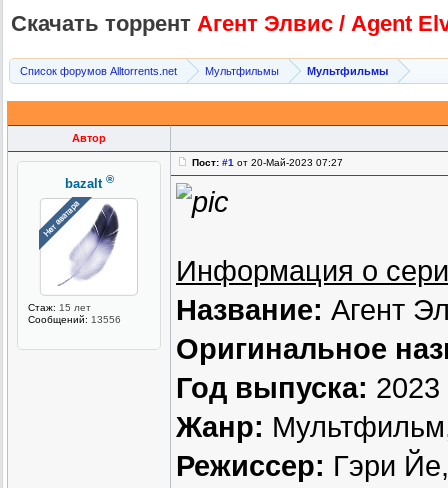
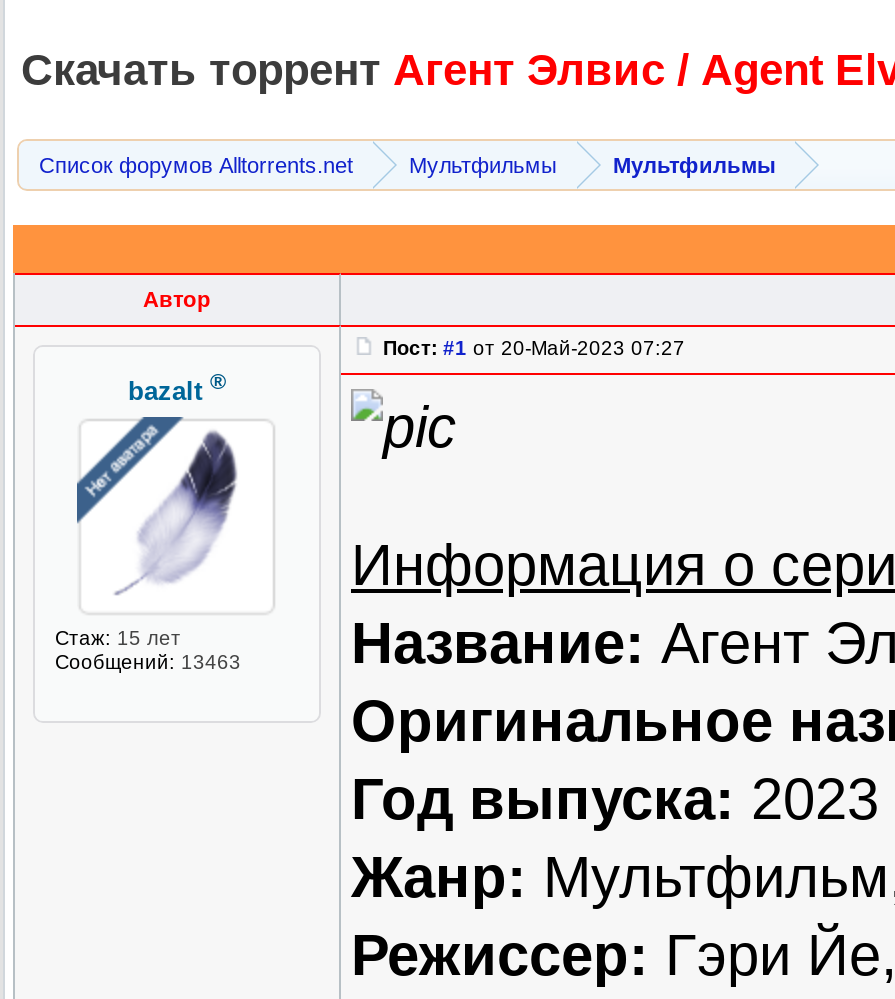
- Сообщений: 13556
+ Сообщений: 13463
